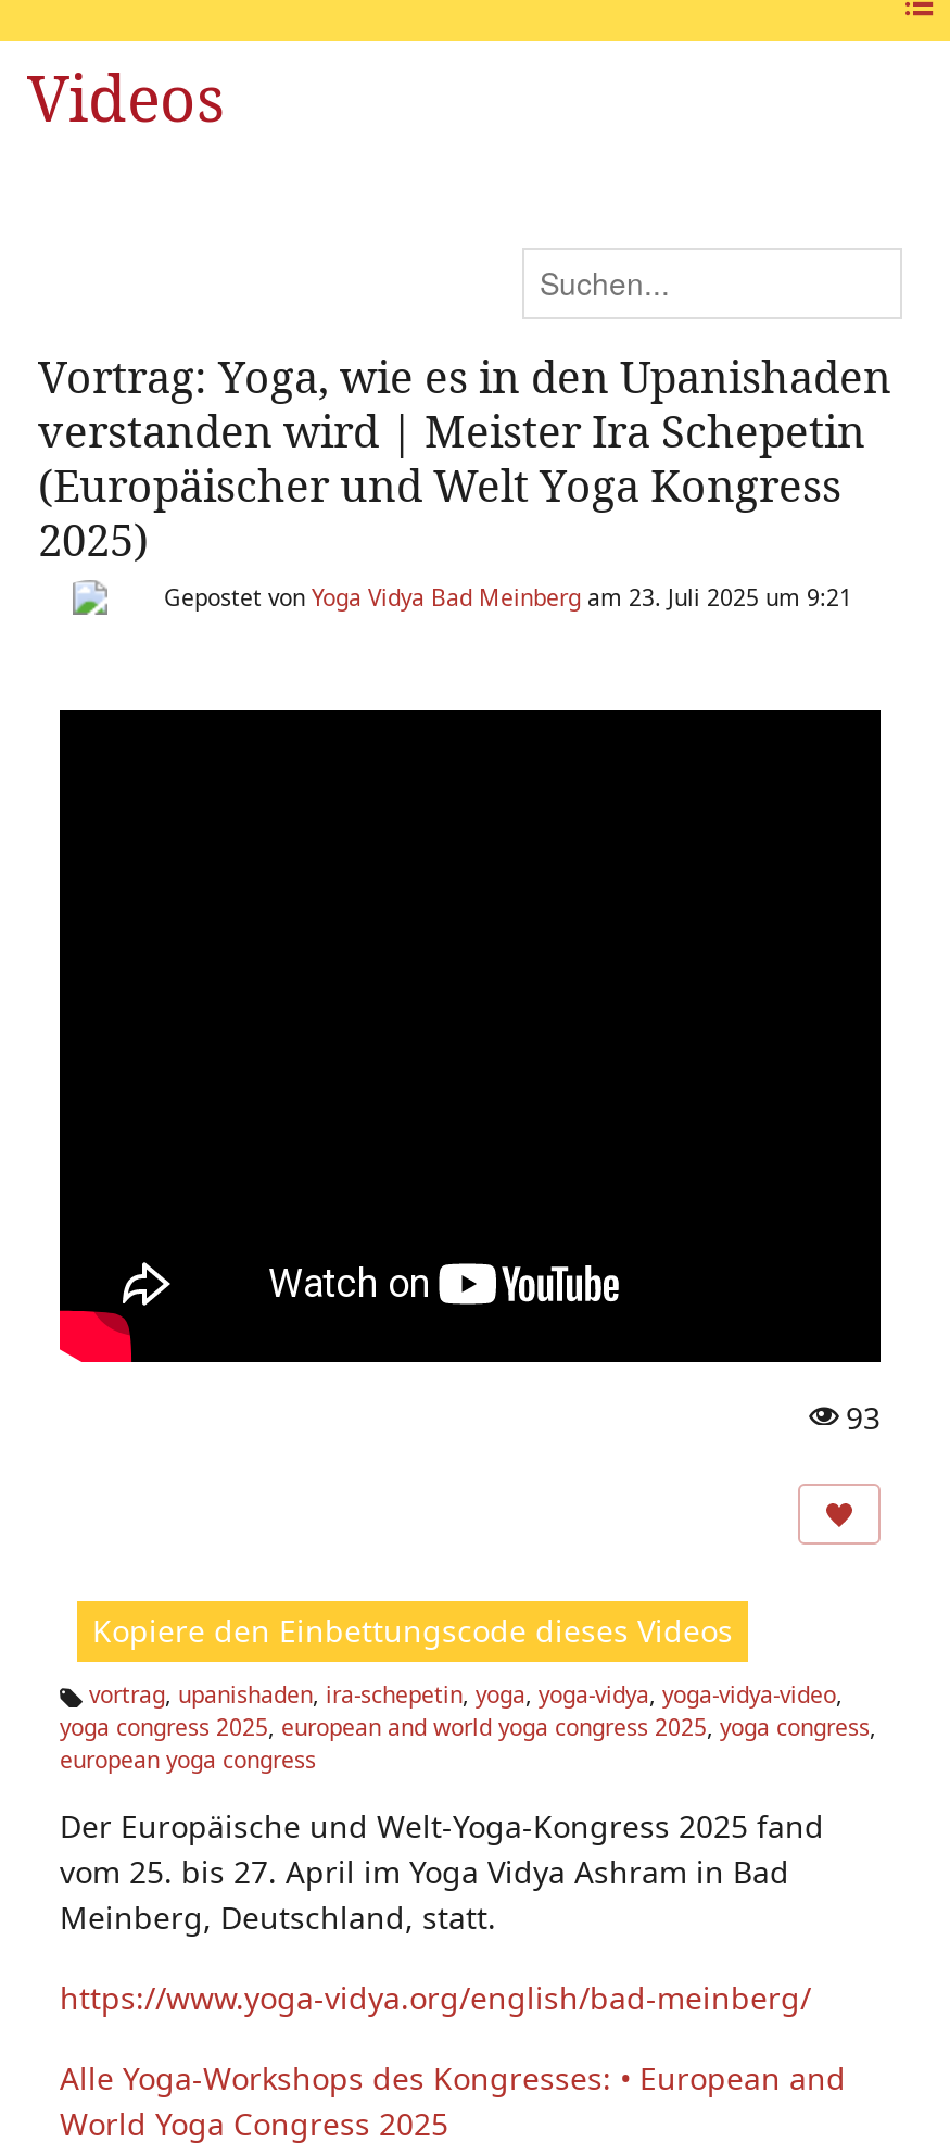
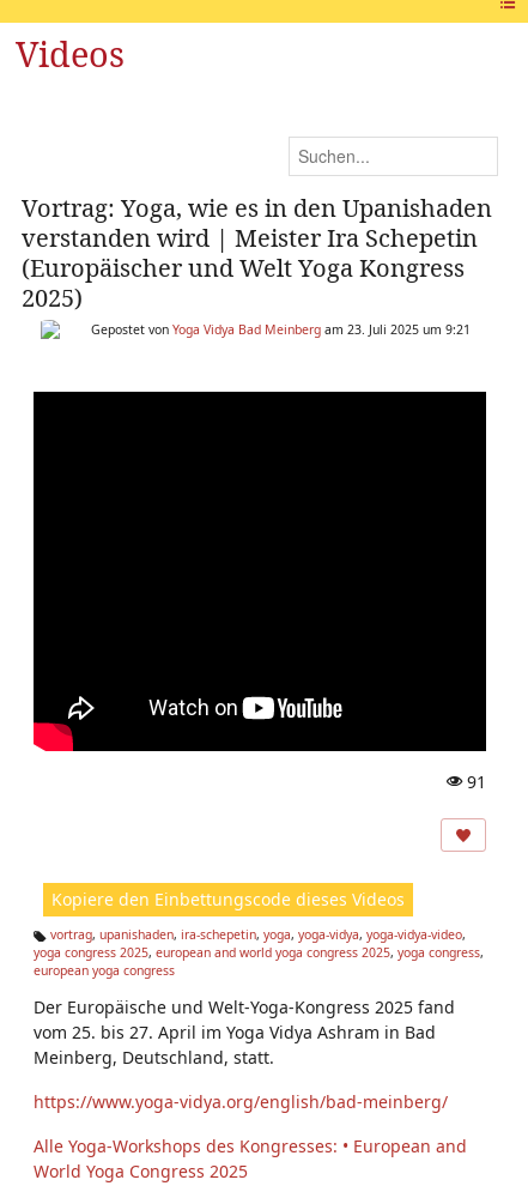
- 93
+ 91
